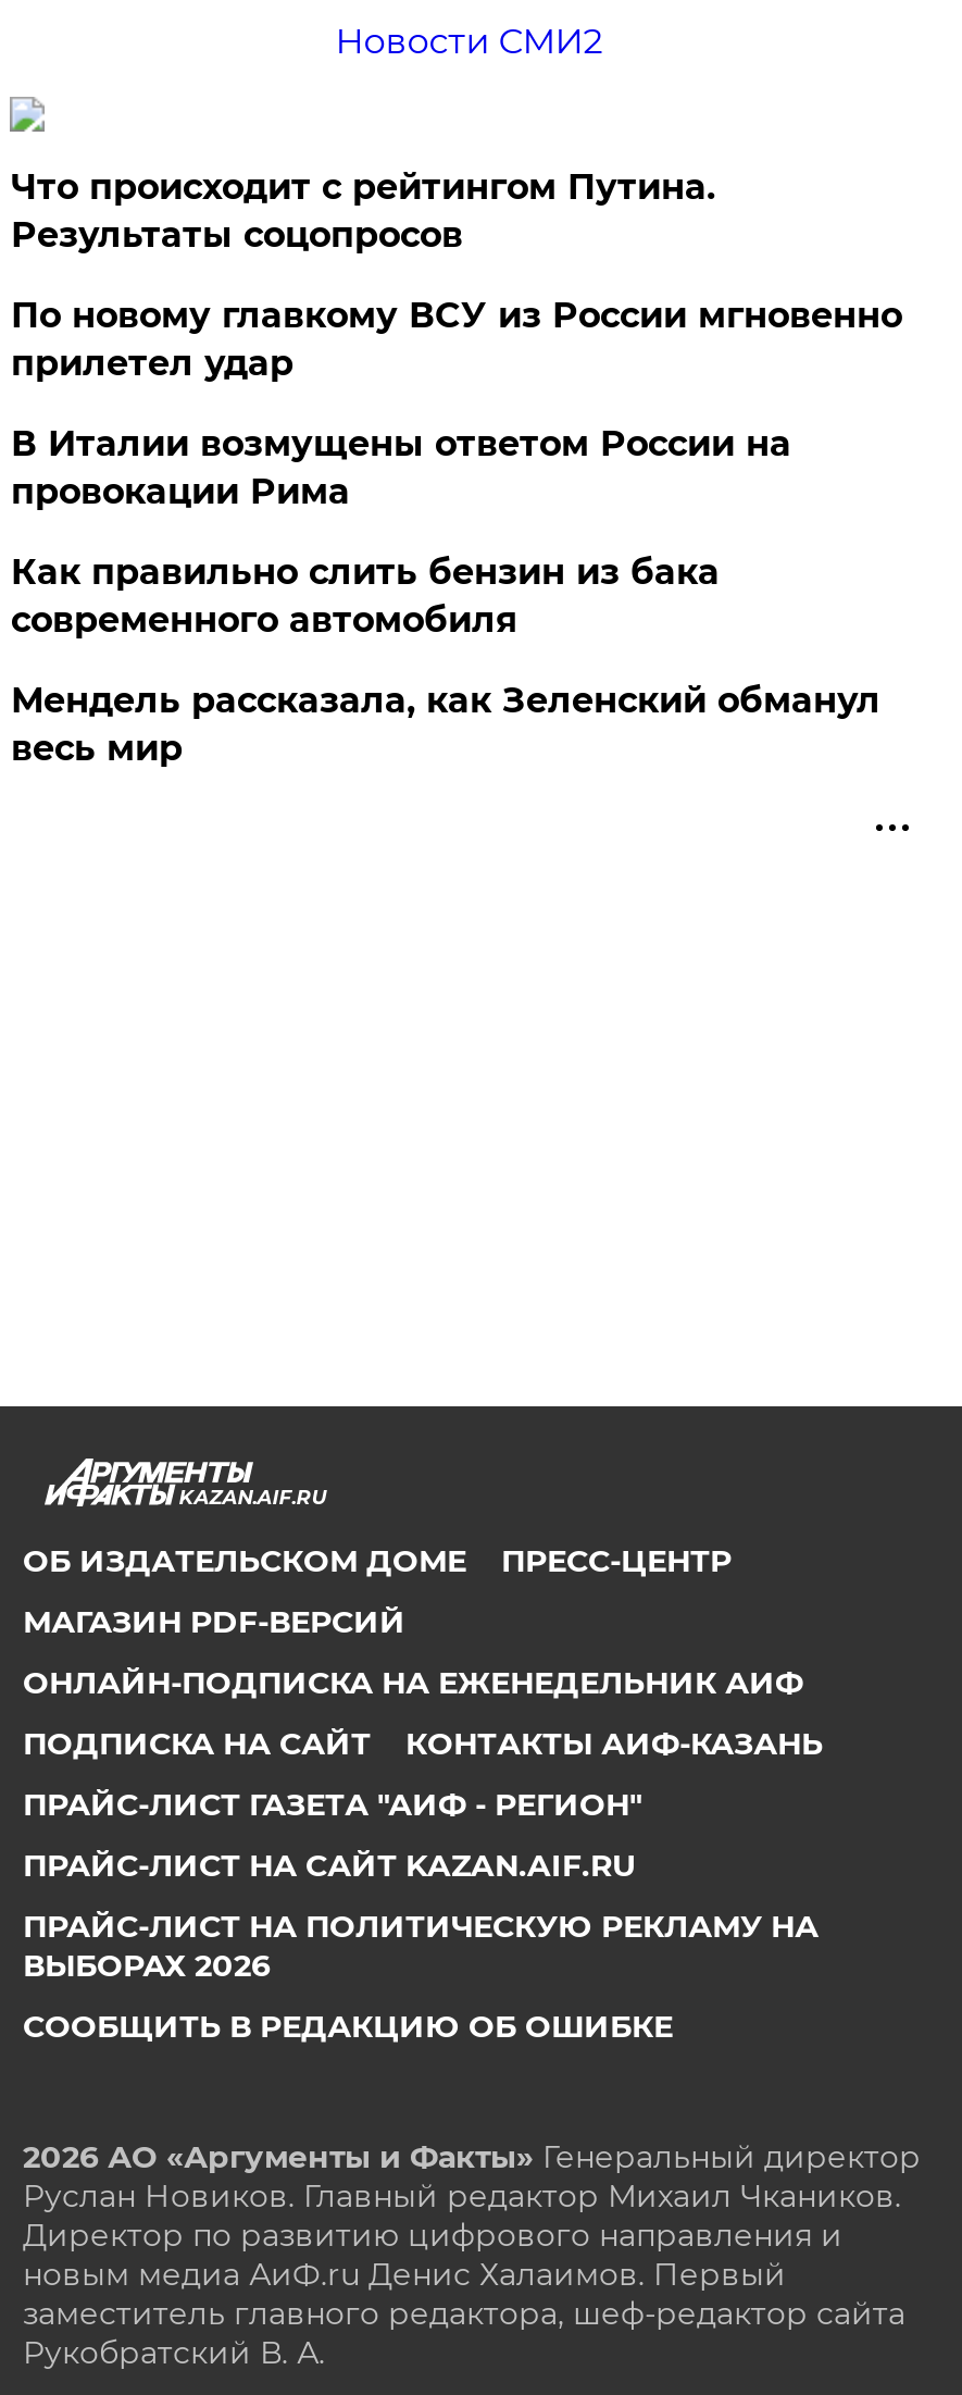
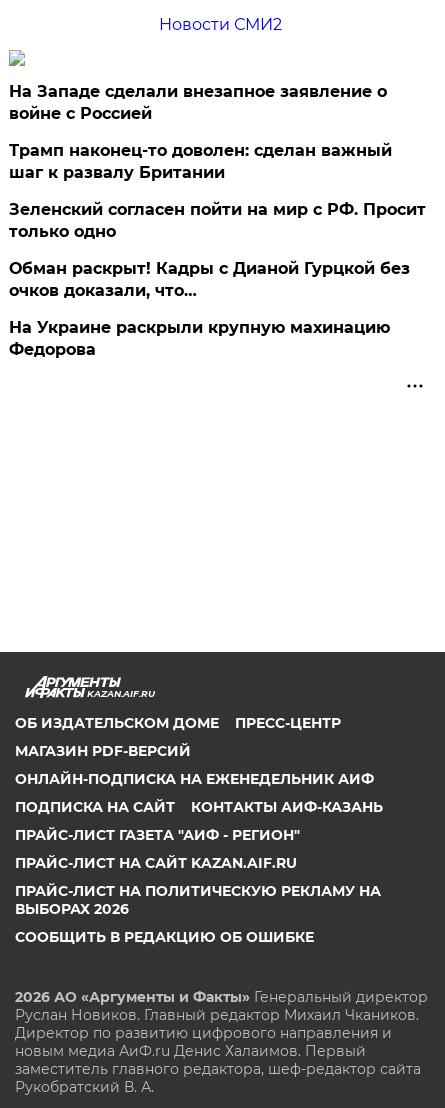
- Что происходит с рейтингом Путина.
- Результаты соцопросов
+ На Западе сделали внезапное заявление о
+ войне с Россией

- По новому главкому ВСУ из России мгновенно
- прилетел удар
+ Трамп наконец-то доволен: сделан важный
+ шаг к развалу Британии

- В Италии возмущены ответом России на
- провокации Рима
+ Зеленский согласен пойти на мир с РФ. Просит
+ только одно

- Как правильно слить бензин из бака
- современного автомобиля
+ Обман раскрыт! Кадры с Дианой Гурцкой без
+ очков доказали, что…

- Мендель рассказала, как Зеленский обманул
- весь мир
+ На Украине раскрыли крупную махинацию
+ Федорова
